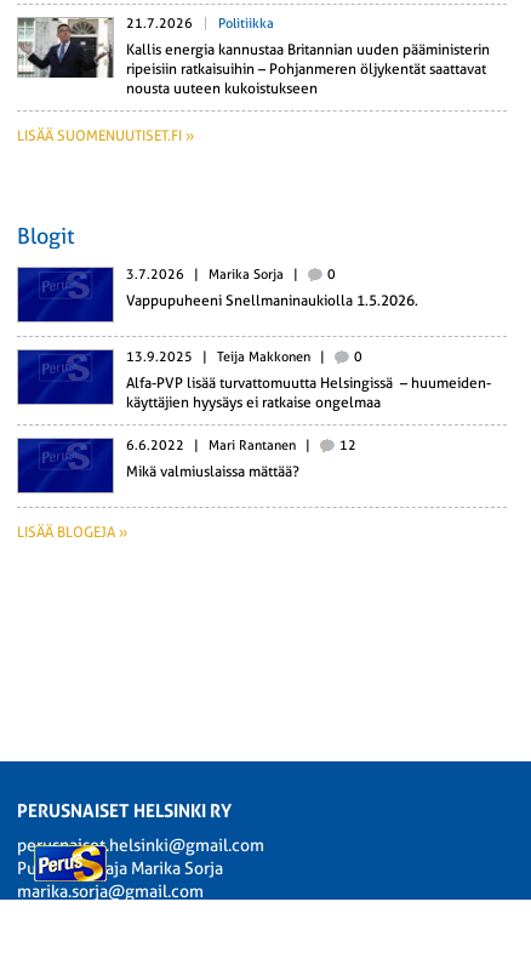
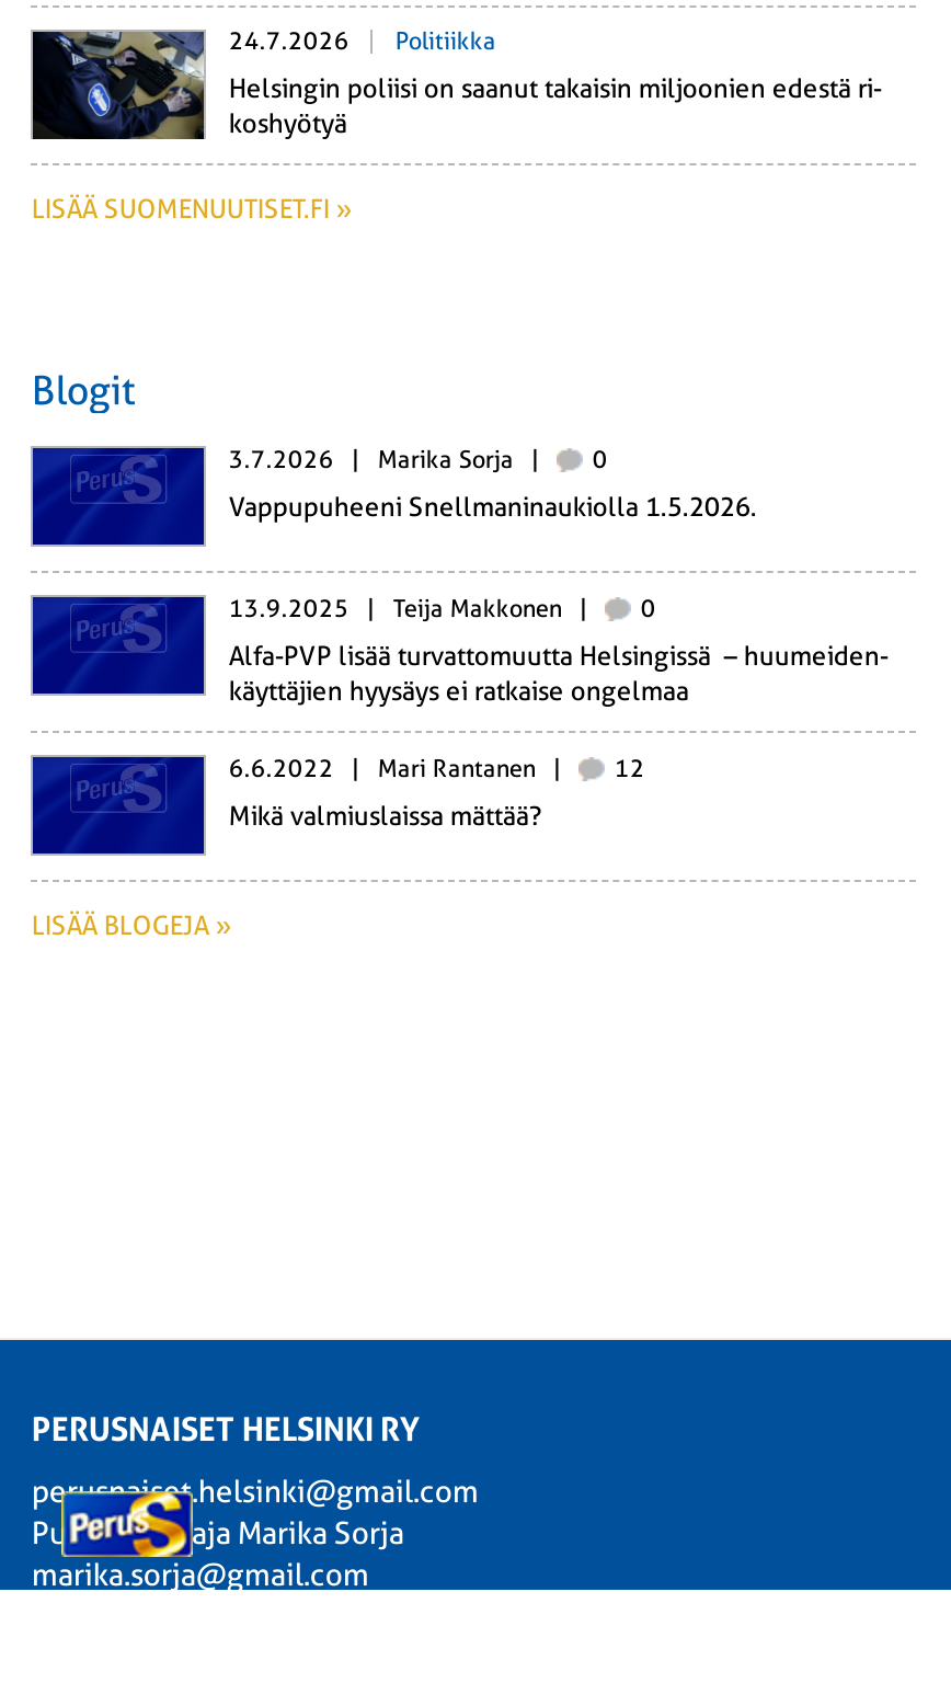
- [image]
- 21.7.2026 Politiikka
+ [image]
+ 24.7.2026 Politiikka

- Kallis energia kannustaa Britannian uuden pääministerin
- ripeisiin ratkaisuihin – Pohjanmeren öljykentät saattavat
- nousta uuteen kukoistukseen
+ Helsingin poliisi on saanut takaisin miljoonien edestä ri
+ koshyötyä
